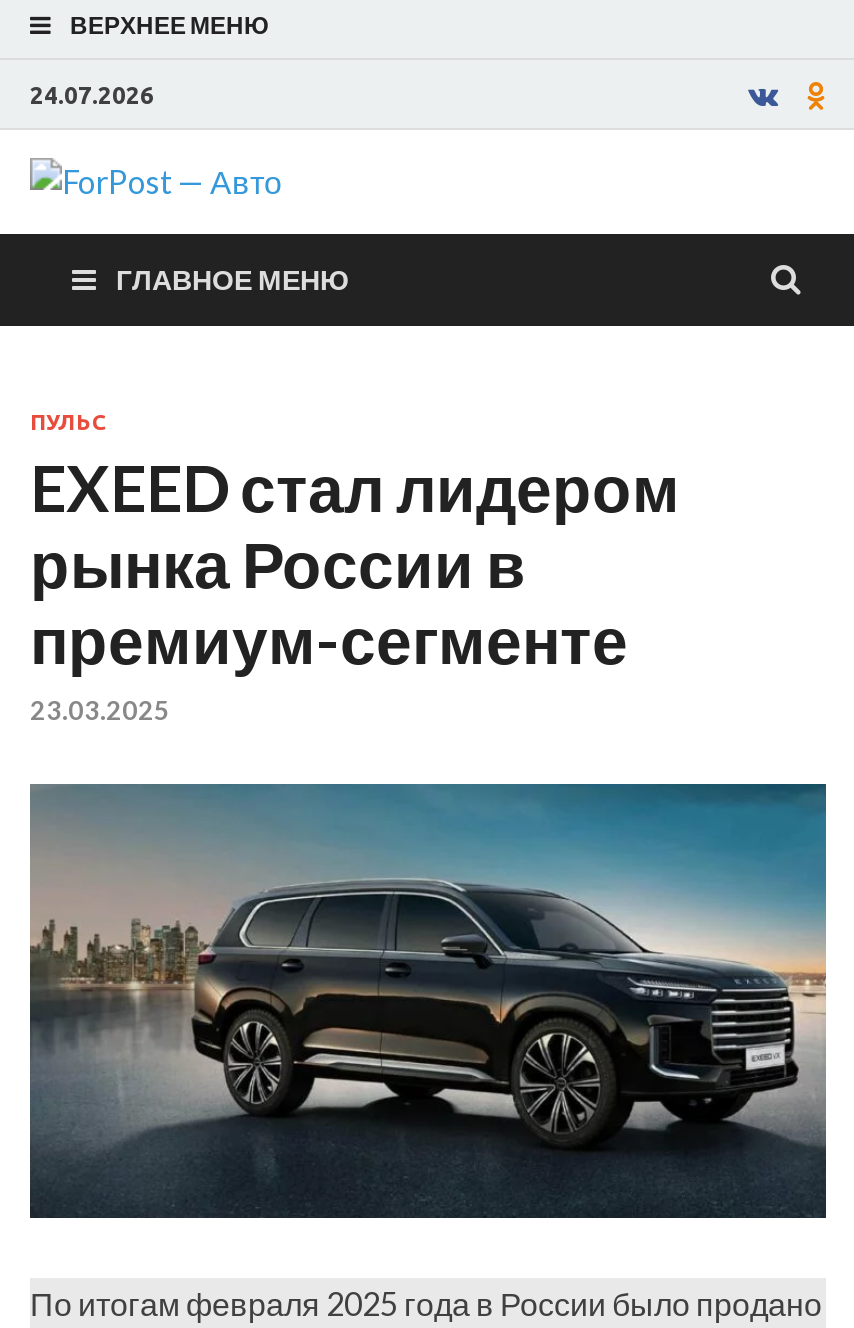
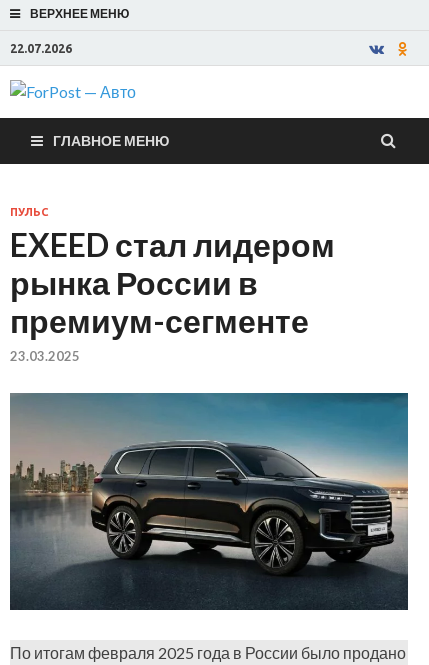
- 24.07.2026
+ 22.07.2026
